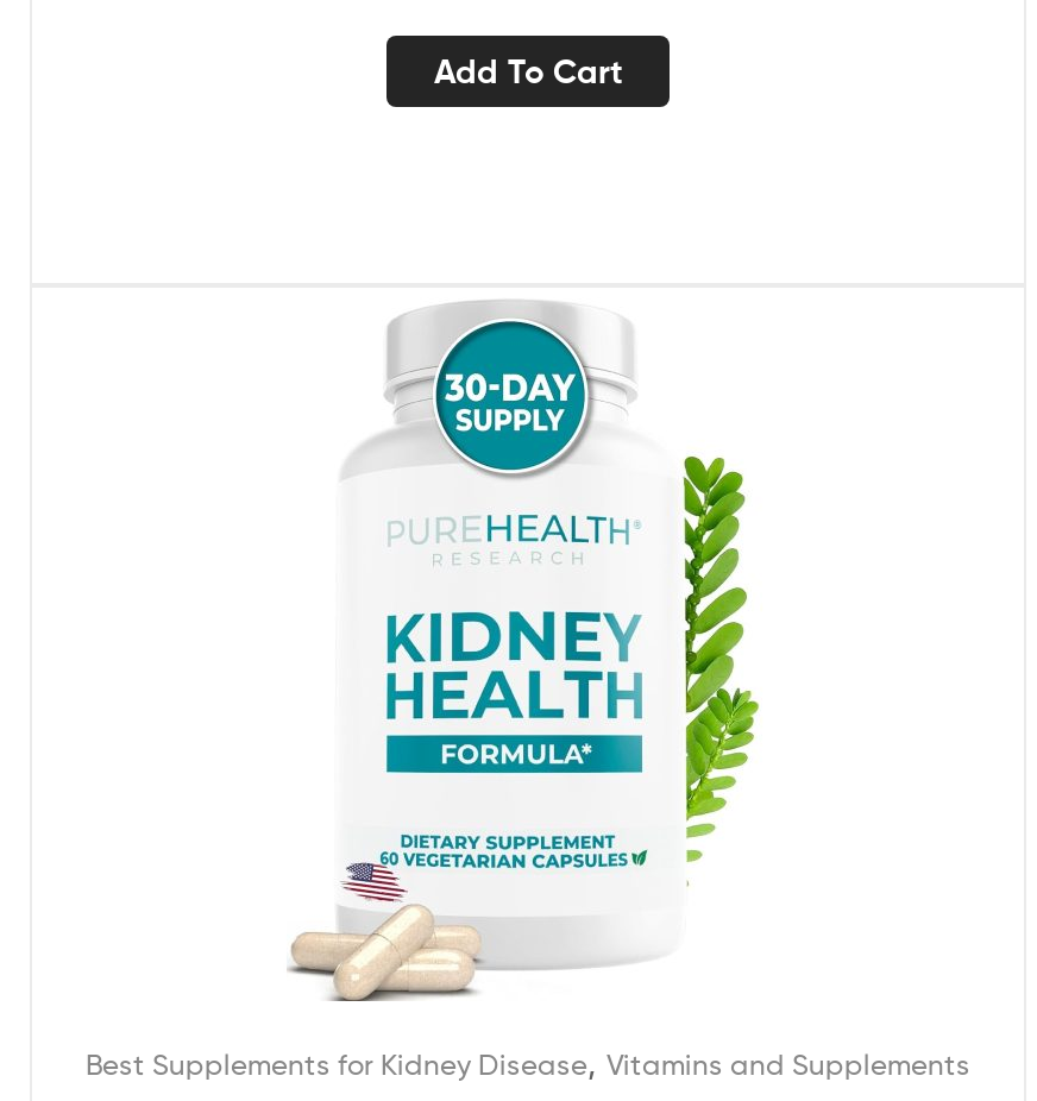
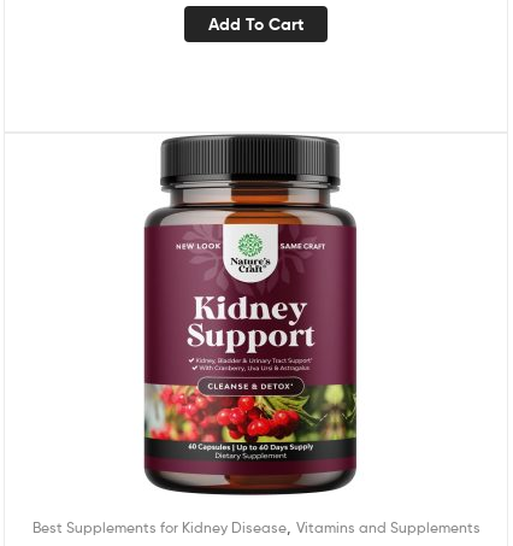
- [image]
+ [image]
